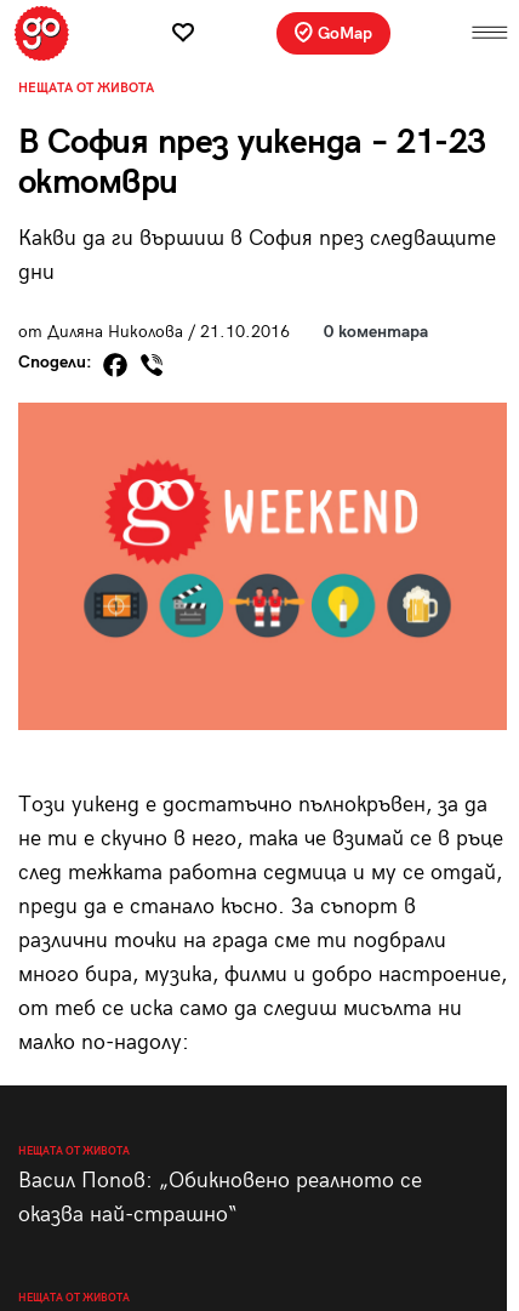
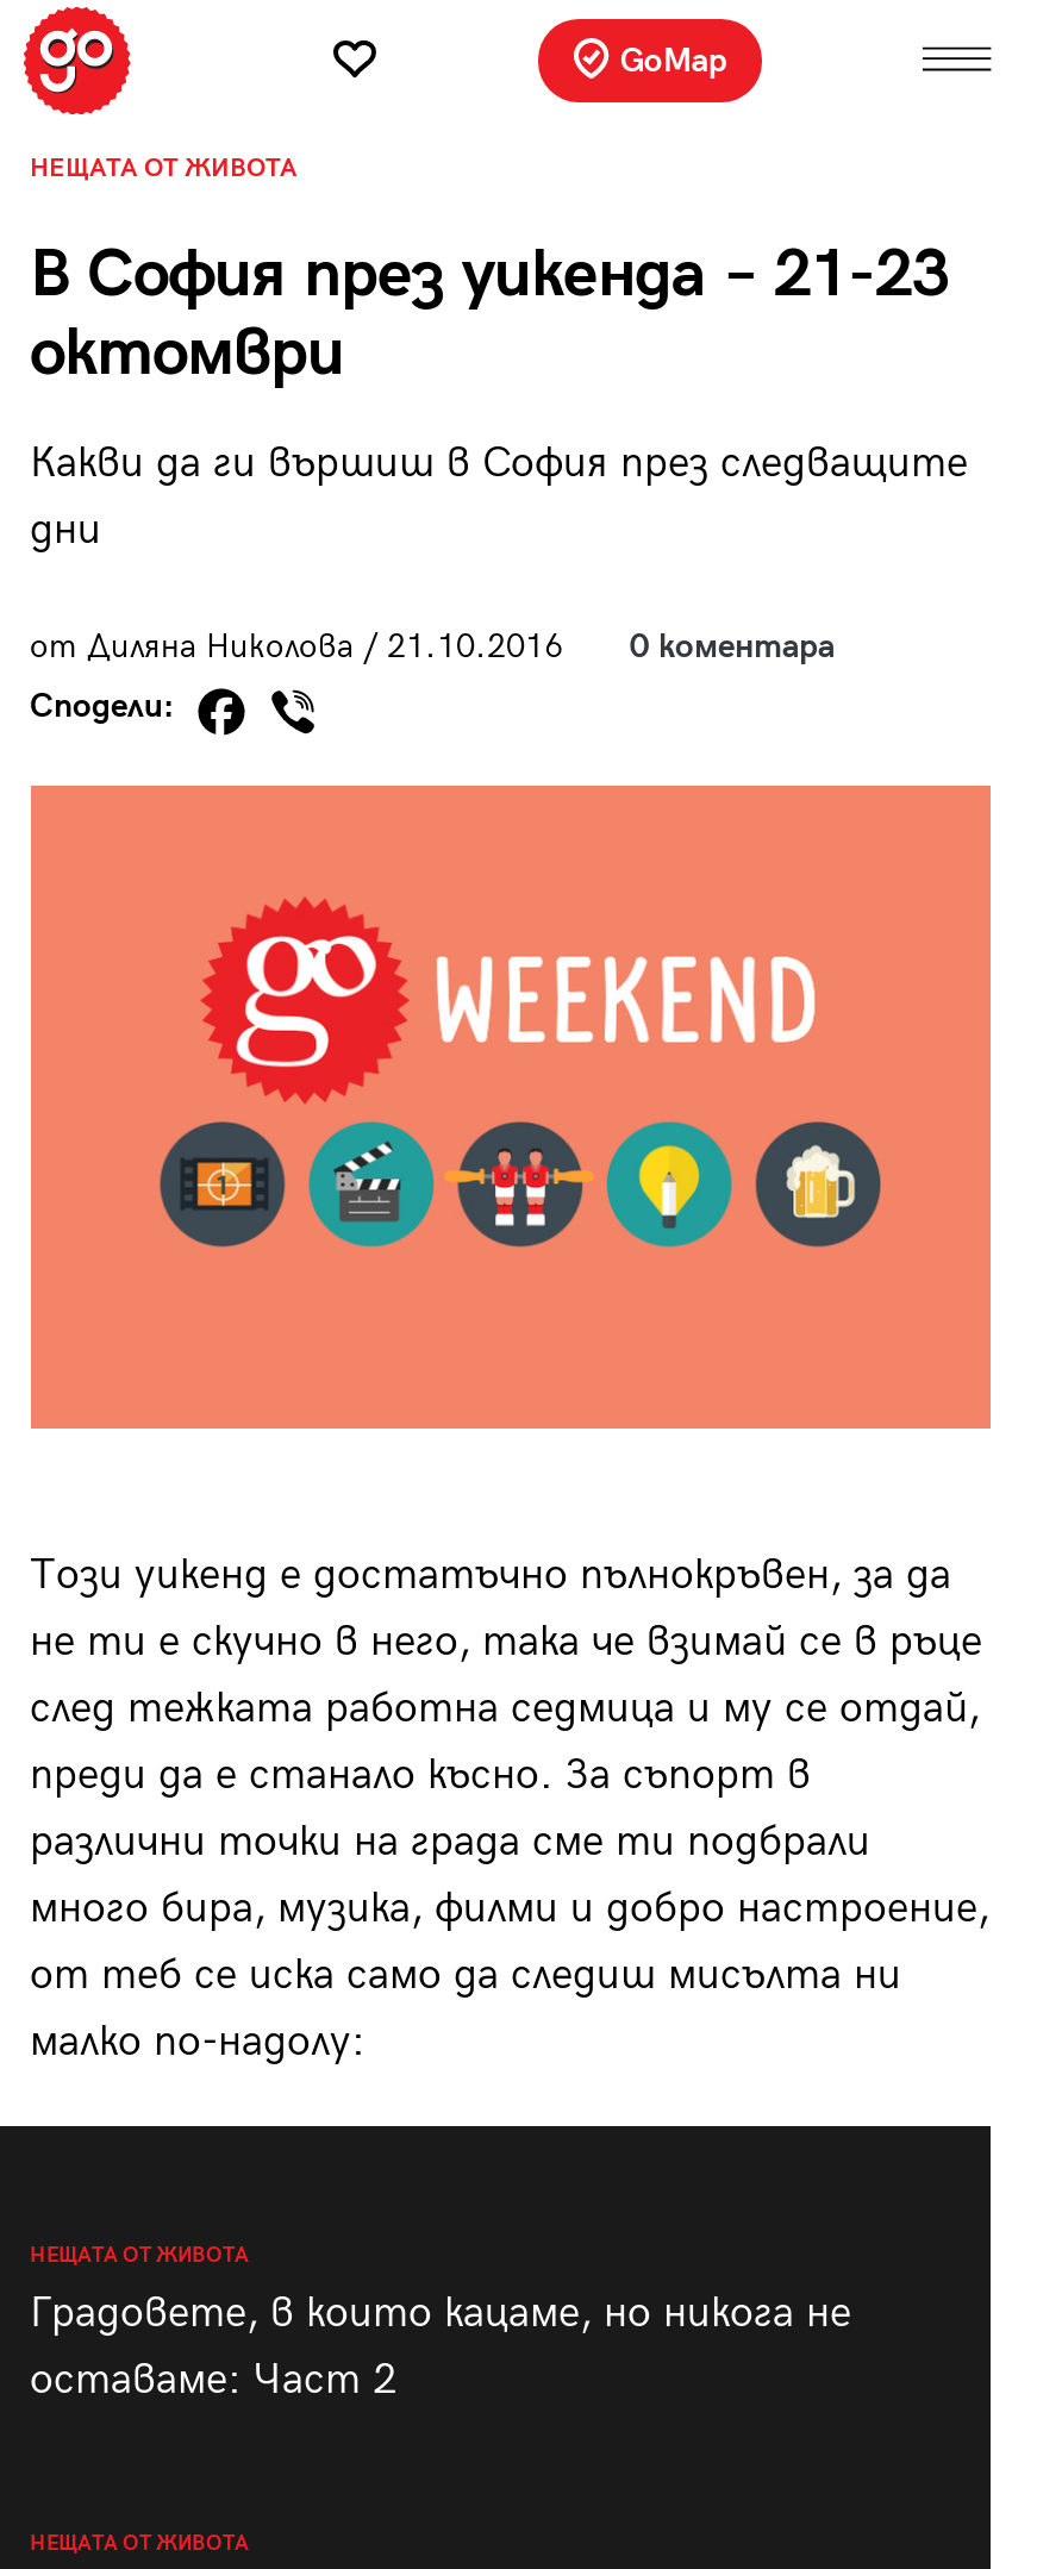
- Васил Попов: „Обикновено реалното се
- оказва най-страшно“
+ Градовете, в които кацаме, но никога не
+ оставаме: Част 2
